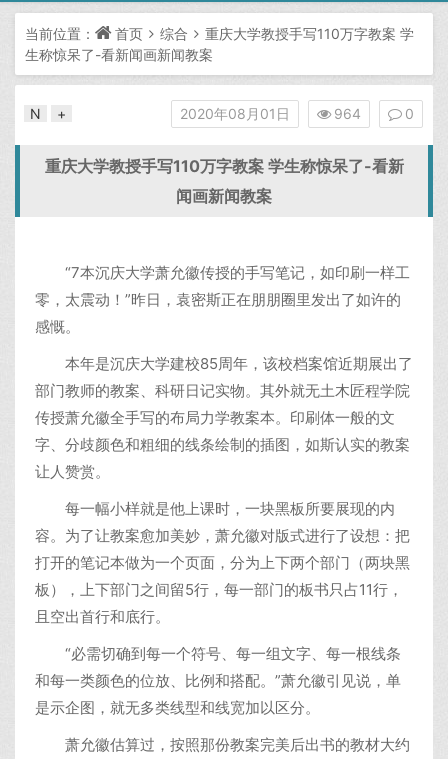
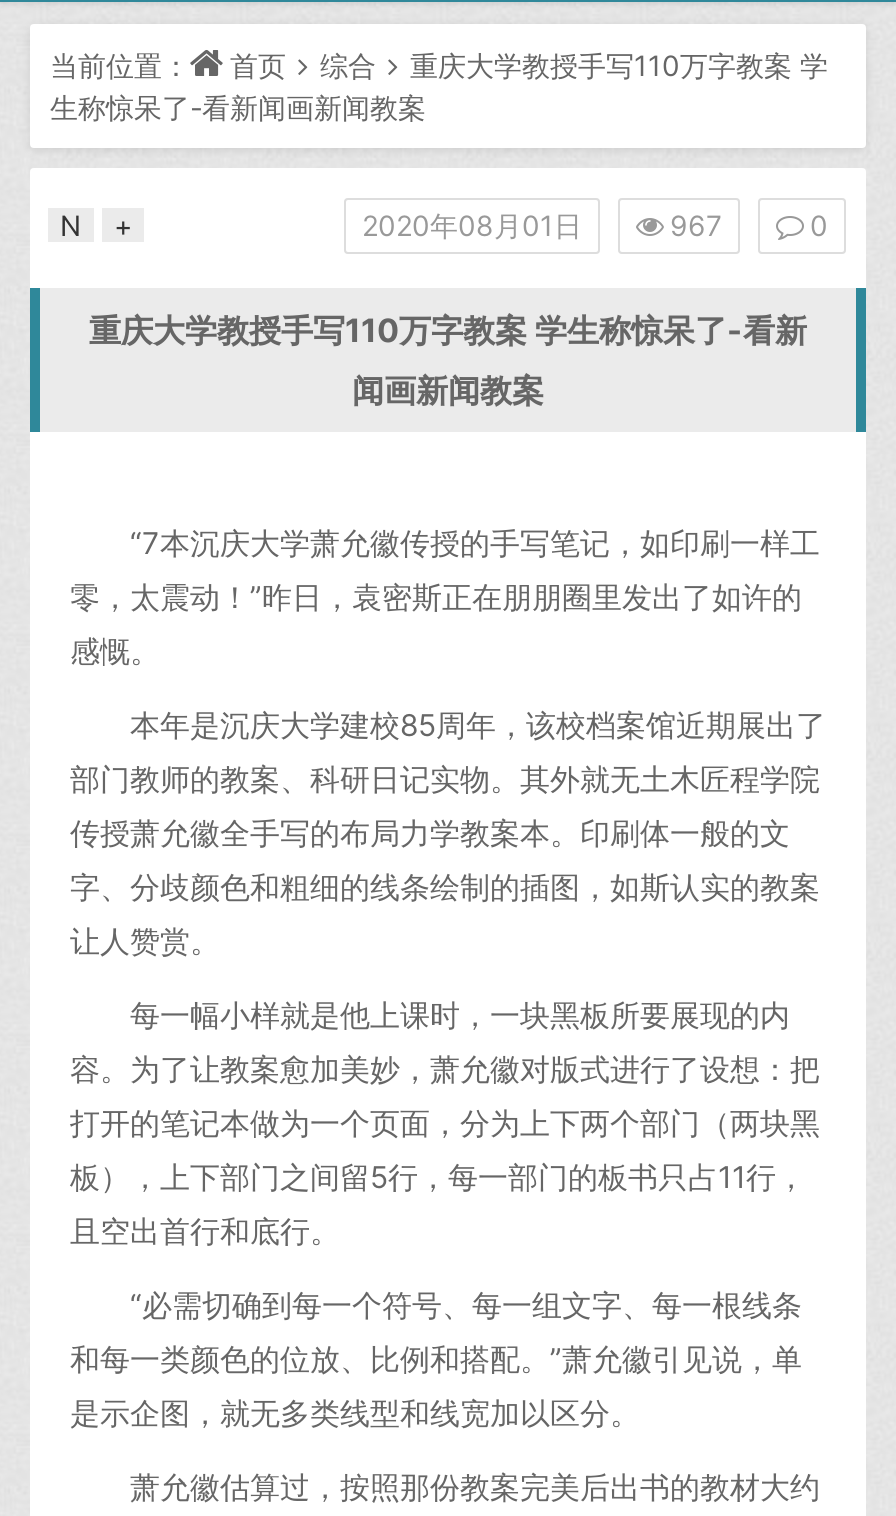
- 964
+ 967
